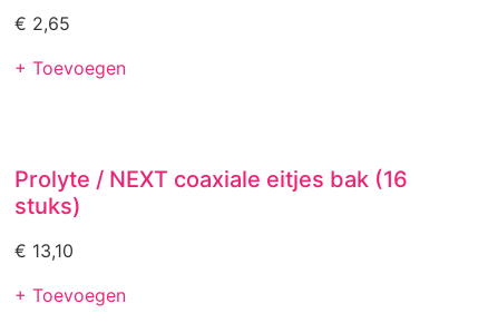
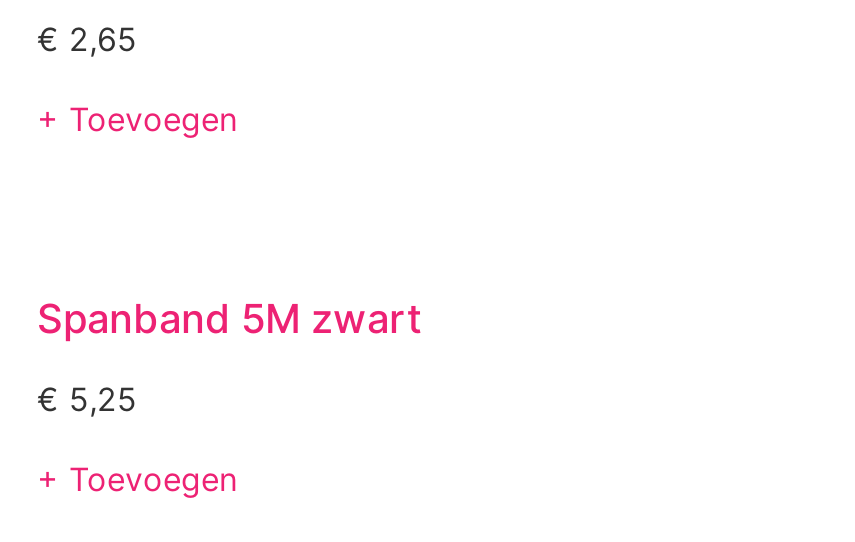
- Prolyte / NEXT coaxiale eitjes bak (16
- stuks)
+ Spanband 5M zwart

- €13,10
+ €5,25
